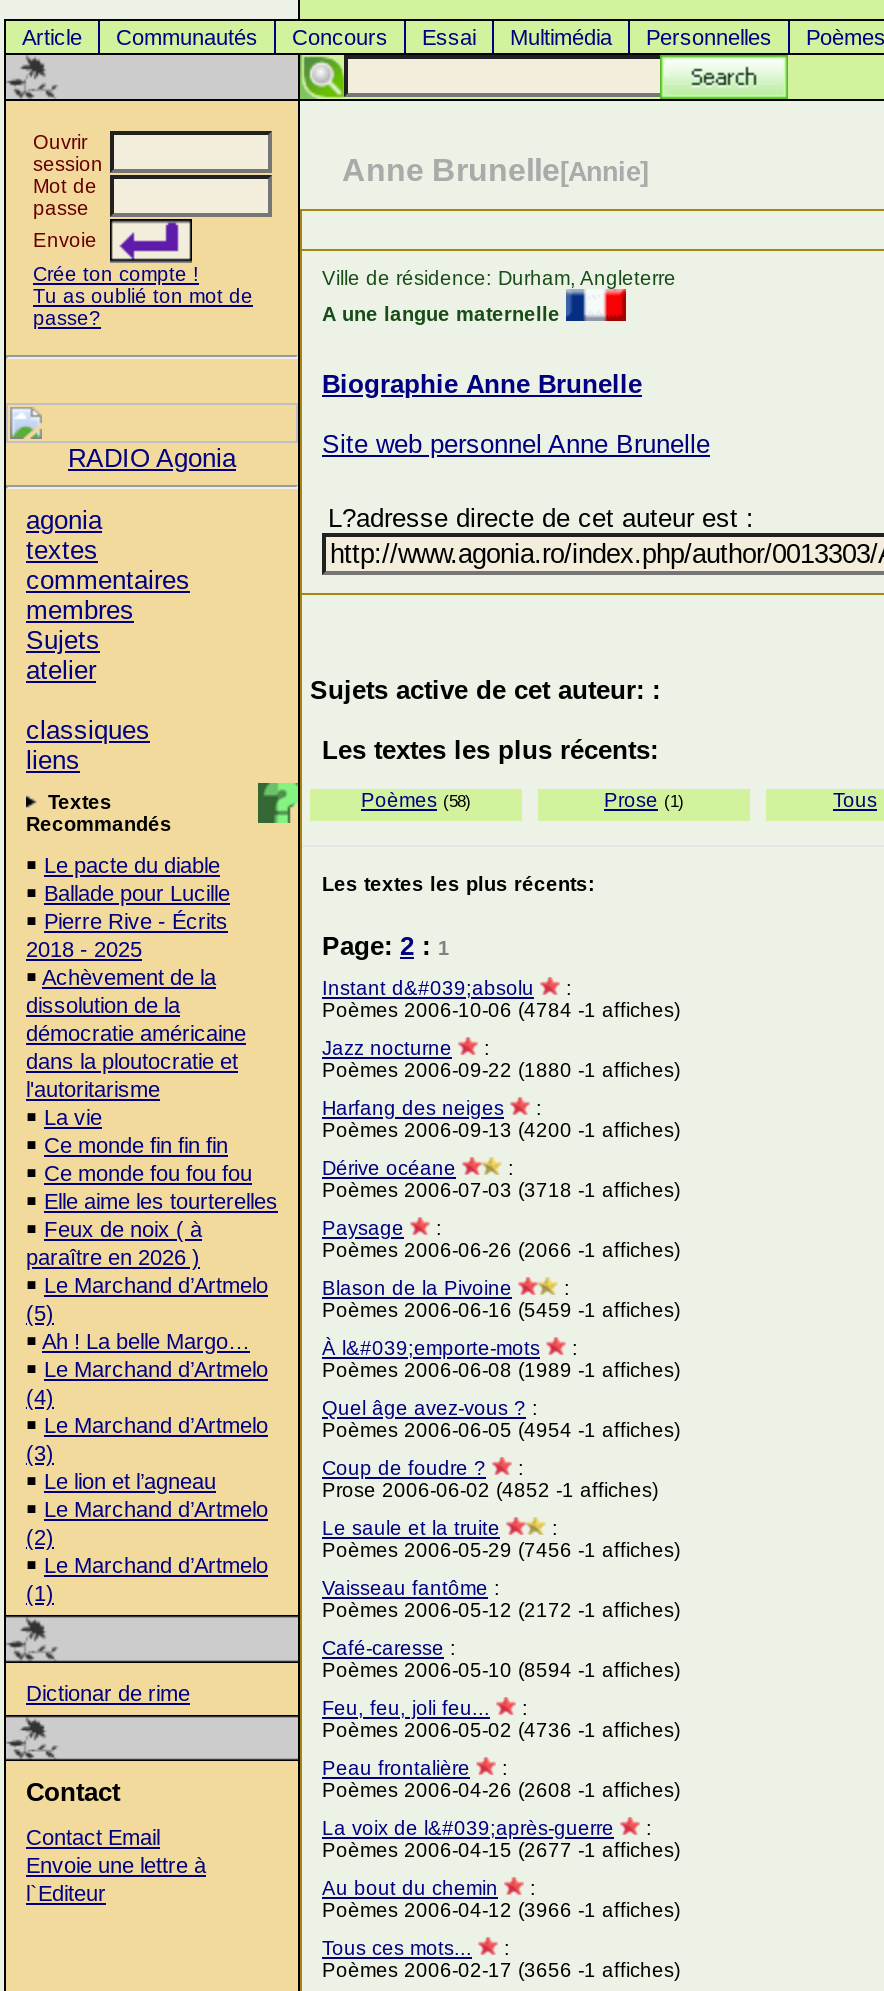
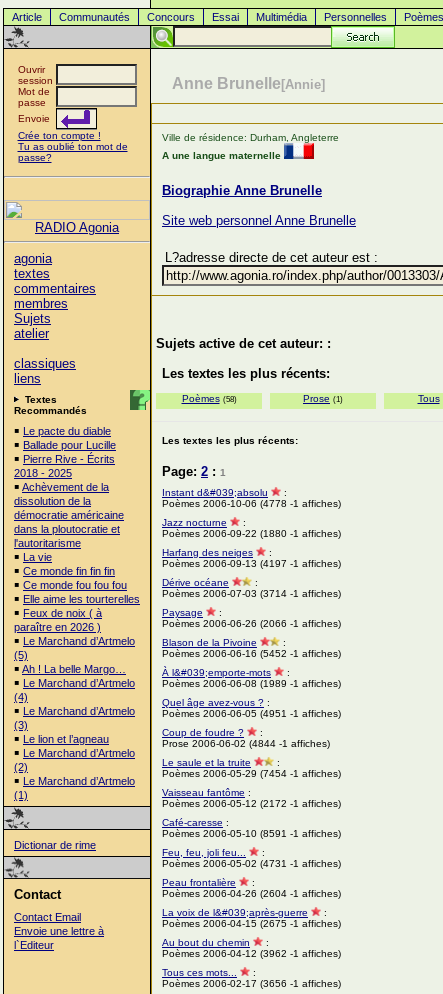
- Poèmes 2006-10-06 (4784 -1 affiches)
+ Poèmes 2006-10-06 (4778 -1 affiches)

- Poèmes 2006-09-13 (4200 -1 affiches)
+ Poèmes 2006-09-13 (4197 -1 affiches)

- Poèmes 2006-07-03 (3718 -1 affiches)
+ Poèmes 2006-07-03 (3714 -1 affiches)

- Poèmes 2006-06-16 (5459 -1 affiches)
+ Poèmes 2006-06-16 (5452 -1 affiches)

- Poèmes 2006-06-05 (4954 -1 affiches)
+ Poèmes 2006-06-05 (4951 -1 affiches)

- Prose 2006-06-02 (4852 -1 affiches)
+ Prose 2006-06-02 (4844 -1 affiches)

- Poèmes 2006-05-29 (7456 -1 affiches)
+ Poèmes 2006-05-29 (7454 -1 affiches)

- Poèmes 2006-05-10 (8594 -1 affiches)
+ Poèmes 2006-05-10 (8591 -1 affiches)

- Poèmes 2006-05-02 (4736 -1 affiches)
+ Poèmes 2006-05-02 (4731 -1 affiches)

- Poèmes 2006-04-26 (2608 -1 affiches)
+ Poèmes 2006-04-26 (2604 -1 affiches)

- Poèmes 2006-04-15 (2677 -1 affiches)
+ Poèmes 2006-04-15 (2675 -1 affiches)

- Poèmes 2006-04-12 (3966 -1 affiches)
+ Poèmes 2006-04-12 (3962 -1 affiches)
